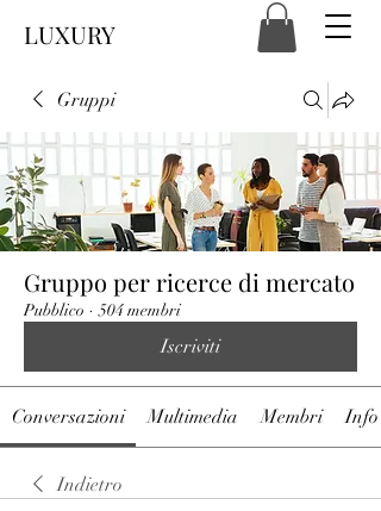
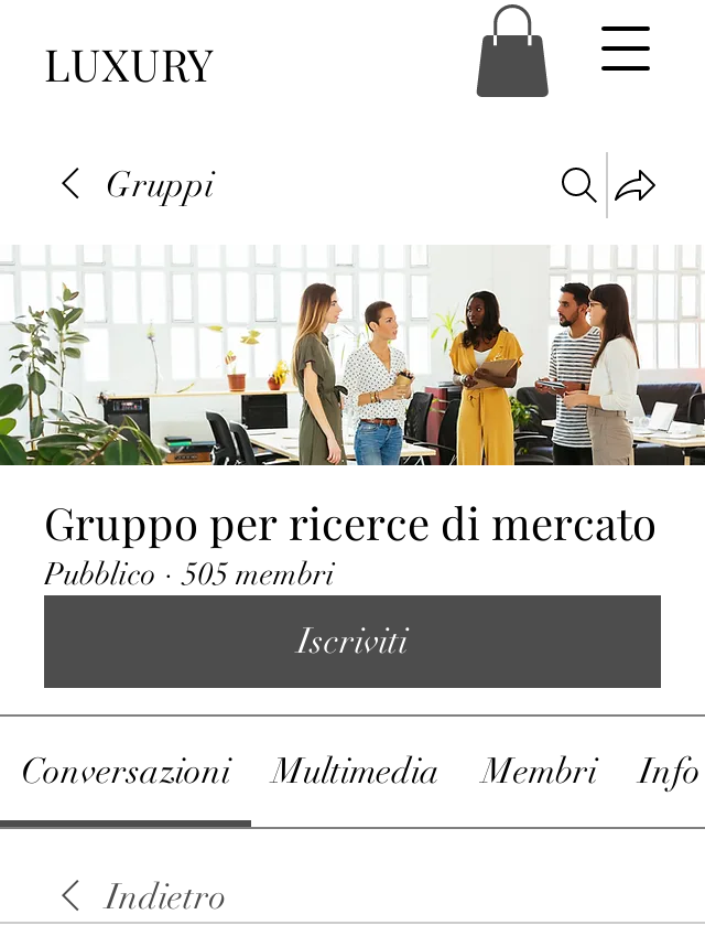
- Pubblico · 504 membri
+ Pubblico · 505 membri
